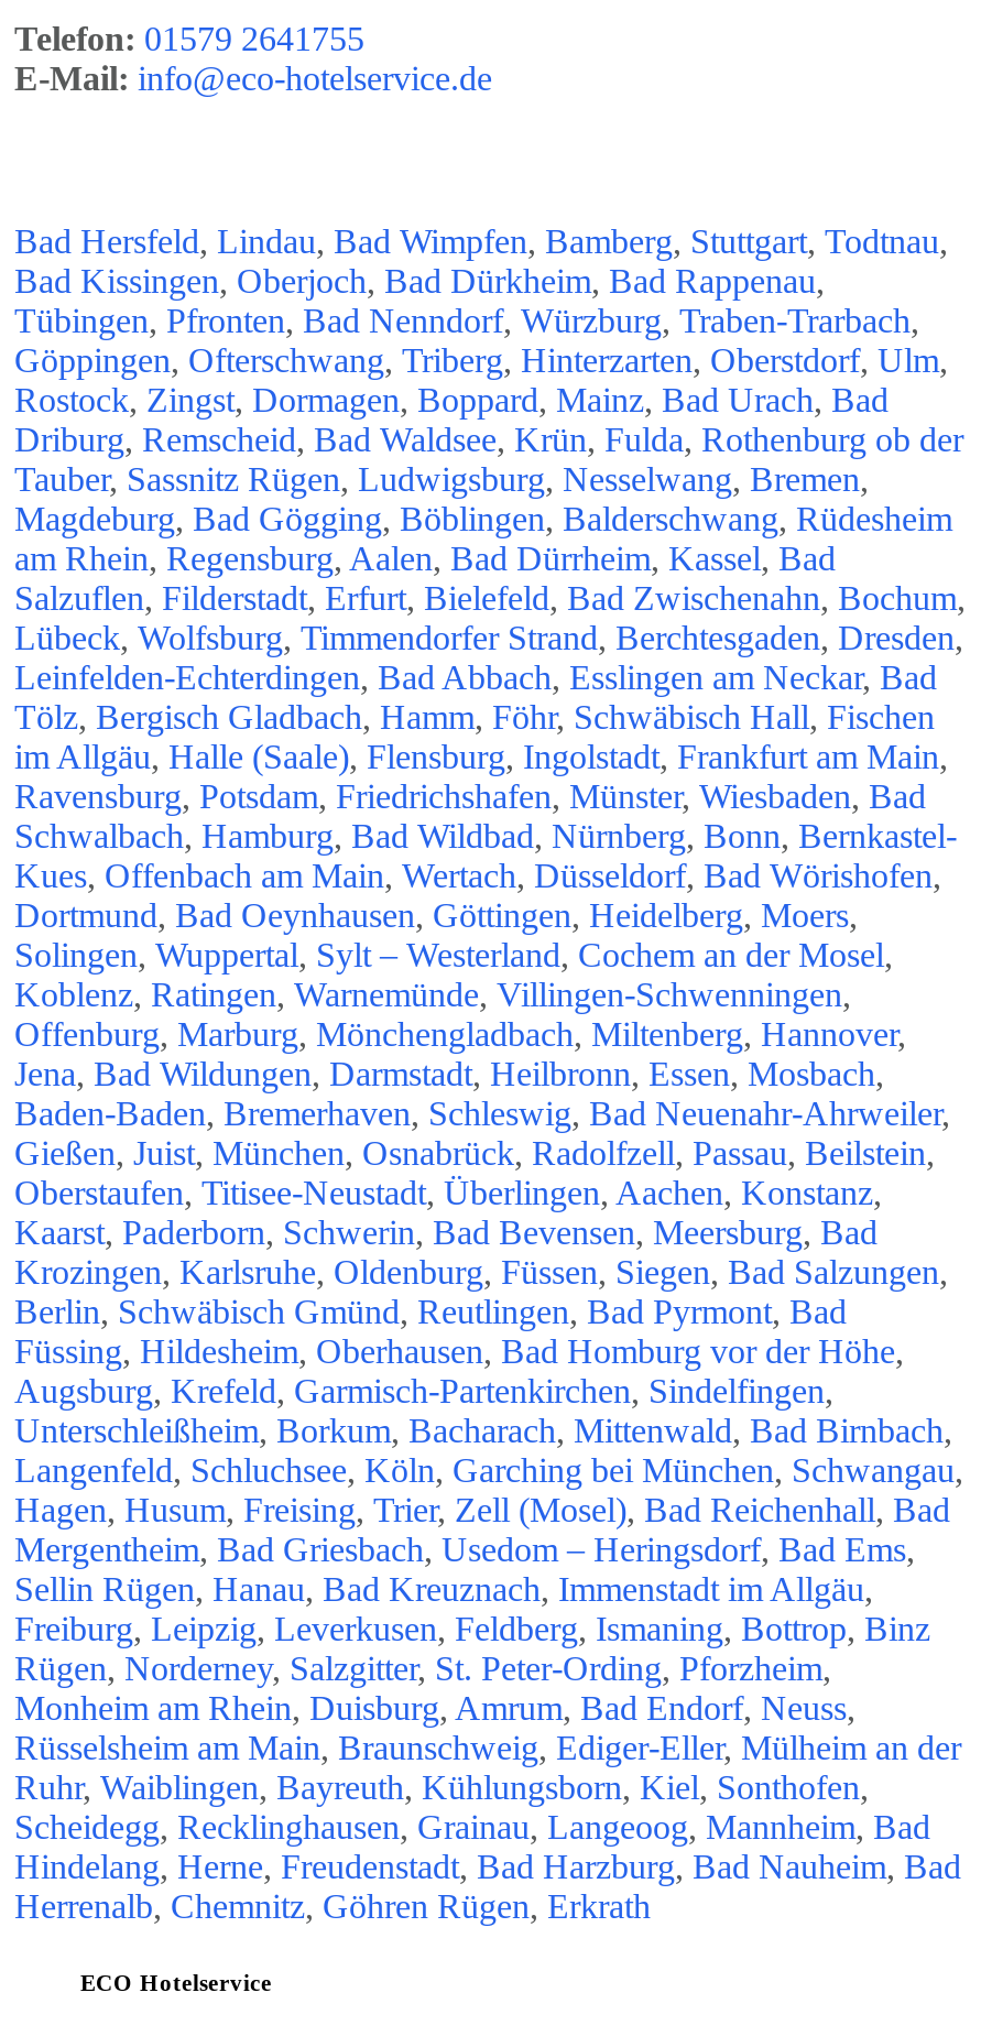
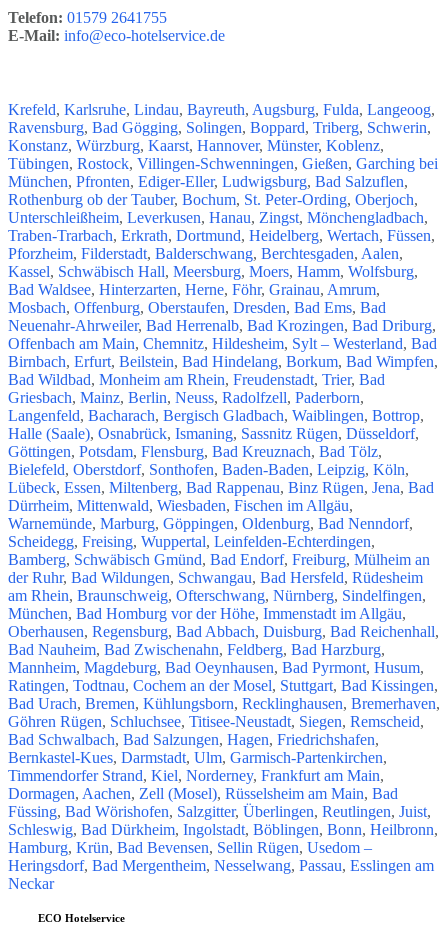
- Bad Hersfeld, Lindau, Bad Wimpfen, Bamberg, Stuttgart, Todtnau,
- Bad Kissingen, Oberjoch, Bad Dürkheim, Bad Rappenau,
- Tübingen, Pfronten, Bad Nenndorf, Würzburg, Traben-Trarbach,
- Göppingen, Ofterschwang, Triberg, Hinterzarten, Oberstdorf, Ulm,
- Rostock, Zingst, Dormagen, Boppard, Mainz, Bad Urach, Bad
- Driburg, Remscheid, Bad Waldsee, Krün, Fulda, Rothenburg ob der
- Tauber, Sassnitz Rügen, Ludwigsburg, Nesselwang, Bremen,
- Magdeburg, Bad Gögging, Böblingen, Balderschwang, Rüdesheim
- am Rhein,Regensburg, Aalen, Bad Dürrheim, Kassel,Bad
- Salzuflen, Filderstadt,Erfurt, Bielefeld, Bad Zwischenahn, Bochum,
- Lübeck, Wolfsburg, Timmendorfer Strand, Berchtesgaden, Dresden,
- Leinfelden-Echterdingen, Bad Abbach, Esslingen am Neckar, Bad
- Tölz, Bergisch Gladbach, Hamm, Föhr, Schwäbisch Hall, Fischen
- im Allgäu, Halle (Saale), Flensburg, Ingolstadt, Frankfurt am Main,
- Ravensburg, Potsdam, Friedrichshafen,Münster, Wiesbaden, Bad
- Schwalbach, Hamburg, Bad Wildbad, Nürnberg, Bonn, Bernkastel-
- Kues, Offenbach am Main, Wertach, Düsseldorf, Bad Wörishofen,
- Dortmund, Bad Oeynhausen, Göttingen, Heidelberg, Moers,
- Solingen, Wuppertal, Sylt – Westerland, Cochem an der Mosel,
- Koblenz, Ratingen, Warnemünde, Villingen-Schwenningen,
- Offenburg, Marburg, Mönchengladbach,Miltenberg, Hannover,
- Jena, Bad Wildungen, Darmstadt, Heilbronn, Essen, Mosbach,
- Baden-Baden, Bremerhaven, Schleswig, Bad Neuenahr-Ahrweiler,
- Gießen, Juist, München, Osnabrück, Radolfzell, Passau, Beilstein,
- Oberstaufen, Titisee-Neustadt, Überlingen, Aachen, Konstanz,
- Kaarst, Paderborn, Schwerin, Bad Bevensen, Meersburg, Bad
- Krozingen, Karlsruhe, Oldenburg, Füssen, Siegen, Bad Salzungen,
- Berlin, Schwäbisch Gmünd, Reutlingen, Bad Pyrmont, Bad
- Füssing, Hildesheim, Oberhausen, Bad Homburg vor der Höhe,
- Augsburg, Krefeld, Garmisch-Partenkirchen, Sindelfingen,
- Unterschleißheim, Borkum, Bacharach, Mittenwald, Bad Birnbach,
- Langenfeld, Schluchsee, Köln, Garching bei München, Schwangau,
- Hagen, Husum, Freising, Trier, Zell (Mosel), Bad Reichenhall, Bad
- Mergentheim, Bad Griesbach, Usedom – Heringsdorf, Bad Ems,
- Sellin Rügen, Hanau, Bad Kreuznach, Immenstadt im Allgäu,
- Freiburg, Leipzig, Leverkusen, Feldberg, Ismaning, Bottrop, Binz
- Rügen,Norderney, Salzgitter, St. Peter-Ording, Pforzheim,
- Monheim am Rhein, Duisburg, Amrum, Bad Endorf, Neuss,
- Rüsselsheim am Main, Braunschweig, Ediger-Eller, Mülheim an der
- Ruhr, Waiblingen, Bayreuth, Kühlungsborn, Kiel, Sonthofen,
- Scheidegg, Recklinghausen, Grainau,Langeoog, Mannheim, Bad
- Hindelang, Herne, Freudenstadt, Bad Harzburg, Bad Nauheim, Bad
- Herrenalb, Chemnitz, Göhren Rügen, Erkrath
+ Krefeld, Karlsruhe, Lindau, Bayreuth, Augsburg, Fulda, Langeoog,
+ Ravensburg, Bad Gögging, Solingen, Boppard,Triberg, Schwerin,
+ Konstanz, Würzburg,Kaarst, Hannover, Münster, Koblenz,
+ Tübingen, Rostock,Villingen-Schwenningen, Gießen, Garching bei
+ München, Pfronten, Ediger-Eller, Ludwigsburg, Bad Salzuflen,
+ Rothenburg ob der Tauber, Bochum, St. Peter-Ording, Oberjoch,
+ Unterschleißheim, Leverkusen, Hanau, Zingst, Mönchengladbach,
+ Traben-Trarbach, Erkrath, Dortmund, Heidelberg, Wertach, Füssen,
+ Pforzheim, Filderstadt, Balderschwang, Berchtesgaden, Aalen,
+ Kassel, Schwäbisch Hall, Meersburg,Moers, Hamm, Wolfsburg,
+ Bad Waldsee, Hinterzarten, Herne, Föhr, Grainau, Amrum,
+ Mosbach, Offenburg, Oberstaufen, Dresden, Bad Ems, Bad
+ Neuenahr-Ahrweiler, Bad Herrenalb, Bad Krozingen, Bad Driburg,
+ Offenbach am Main, Chemnitz, Hildesheim, Sylt – Westerland, Bad
+ Birnbach, Erfurt, Beilstein, Bad Hindelang, Borkum, Bad Wimpfen,
+ Bad Wildbad, Monheim am Rhein, Freudenstadt, Trier, Bad
+ Griesbach, Mainz, Berlin, Neuss, Radolfzell, Paderborn,
+ Langenfeld, Bacharach, Bergisch Gladbach, Waiblingen, Bottrop,
+ Halle (Saale), Osnabrück, Ismaning, Sassnitz Rügen,Düsseldorf,
+ Göttingen, Potsdam, Flensburg, Bad Kreuznach,Bad Tölz,
+ Bielefeld, Oberstdorf, Sonthofen, Baden-Baden, Leipzig, Köln,
+ Lübeck, Essen, Miltenberg, Bad Rappenau, Binz Rügen, Jena, Bad
+ Dürrheim, Mittenwald, Wiesbaden, Fischen im Allgäu,
+ Warnemünde, Marburg, Göppingen, Oldenburg, Bad Nenndorf,
+ Scheidegg, Freising, Wuppertal, Leinfelden-Echterdingen,
+ Bamberg, Schwäbisch Gmünd, Bad Endorf, Freiburg,Mülheim an
+ der Ruhr, Bad Wildungen, Schwangau, Bad Hersfeld, Rüdesheim
+ am Rhein, Braunschweig, Ofterschwang, Nürnberg, Sindelfingen,
+ München, Bad Homburg vor der Höhe,Immenstadt im Allgäu,
+ Oberhausen, Regensburg, Bad Abbach, Duisburg, Bad Reichenhall,
+ Bad Nauheim, Bad Zwischenahn, Feldberg, Bad Harzburg,
+ Mannheim, Magdeburg, Bad Oeynhausen,Bad Pyrmont, Husum,
+ Ratingen, Todtnau, Cochem an der Mosel, Stuttgart, Bad Kissingen,
+ Bad Urach, Bremen, Kühlungsborn, Recklinghausen, Bremerhaven,
+ Göhren Rügen, Schluchsee, Titisee-Neustadt, Siegen, Remscheid,
+ Bad Schwalbach, Bad Salzungen, Hagen, Friedrichshafen,
+ Bernkastel-Kues, Darmstadt, Ulm, Garmisch-Partenkirchen,
+ Timmendorfer Strand, Kiel, Norderney, Frankfurt am Main,
+ Dormagen, Aachen, Zell (Mosel), Rüsselsheim am Main, Bad
+ Füssing, Bad Wörishofen, Salzgitter, Überlingen, Reutlingen, Juist,
+ Schleswig, Bad Dürkheim, Ingolstadt, Böblingen, Bonn, Heilbronn,
+ Hamburg, Krün, Bad Bevensen, Sellin Rügen, Usedom –
+ Heringsdorf, Bad Mergentheim, Nesselwang, Passau, Esslingen am
+ Neckar
